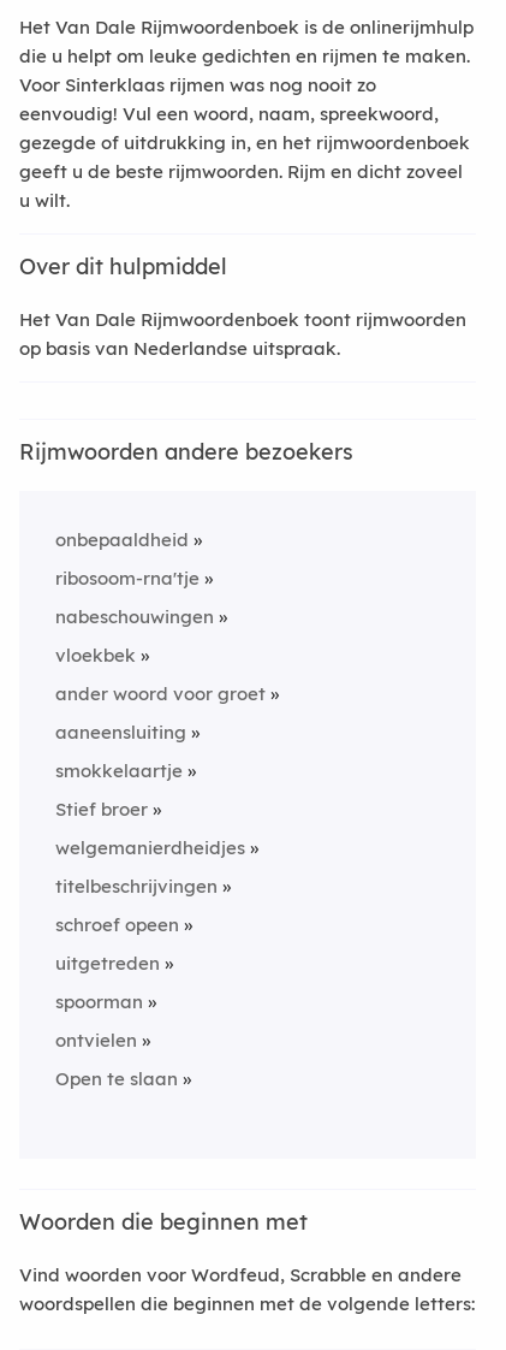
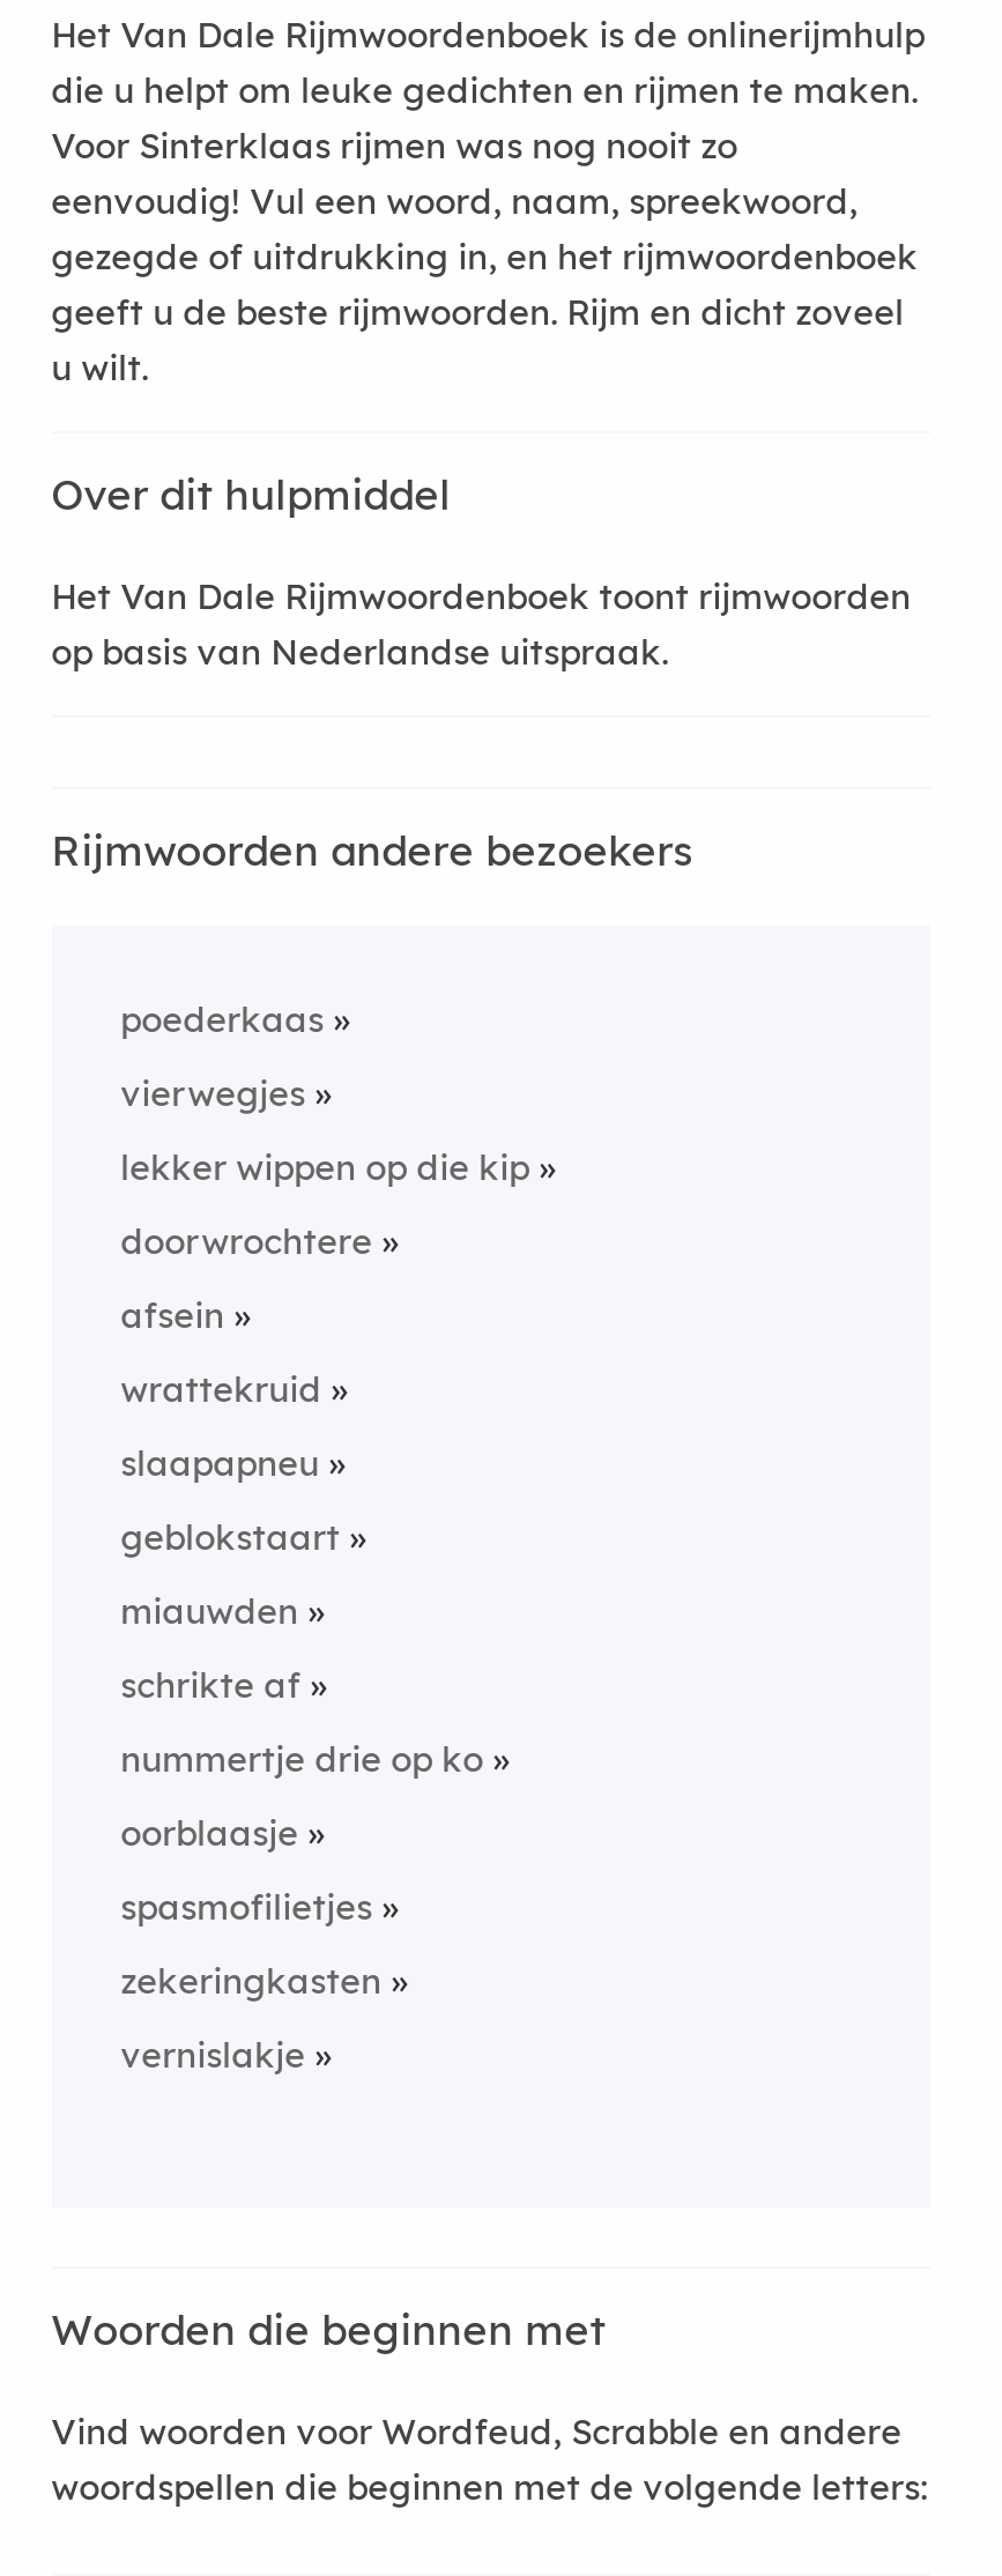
- onbepaaldheid
+ poederkaas

- ribosoom-rna'tje
+ vierwegjes

- nabeschouwingen
+ lekker wippen op die kip

- vloekbek
+ doorwrochtere

- ander woord voor groet
+ afsein

- aaneensluiting
+ wrattekruid

- smokkelaartje
+ slaapapneu

- Stief broer
+ geblokstaart

- welgemanierdheidjes
+ miauwden

- titelbeschrijvingen
+ schrikte af

- schroef opeen
+ nummertje drie op ko

- uitgetreden
+ oorblaasje

- spoorman
+ spasmofilietjes

- ontvielen
+ zekeringkasten

- Open te slaan
+ vernislakje
